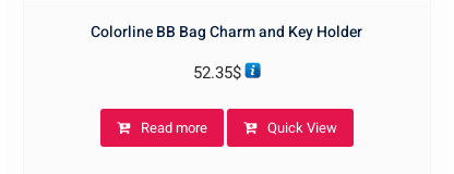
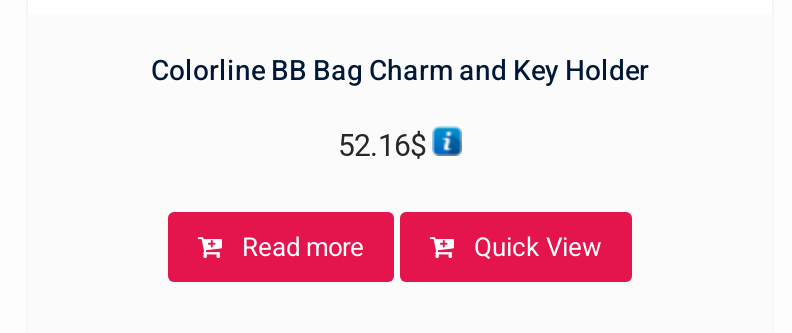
- 52.35$
+ 52.16$
